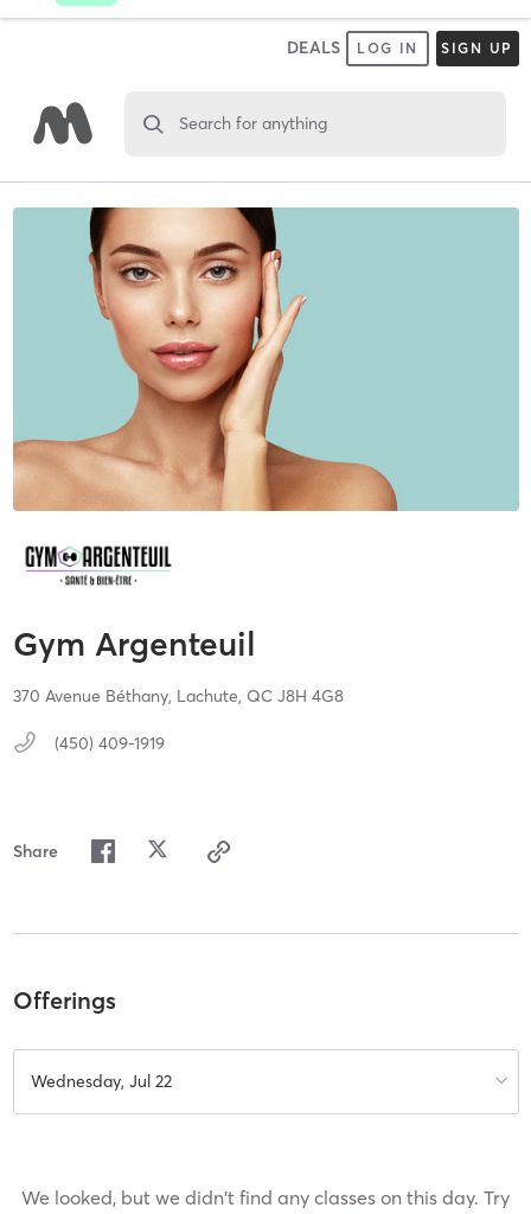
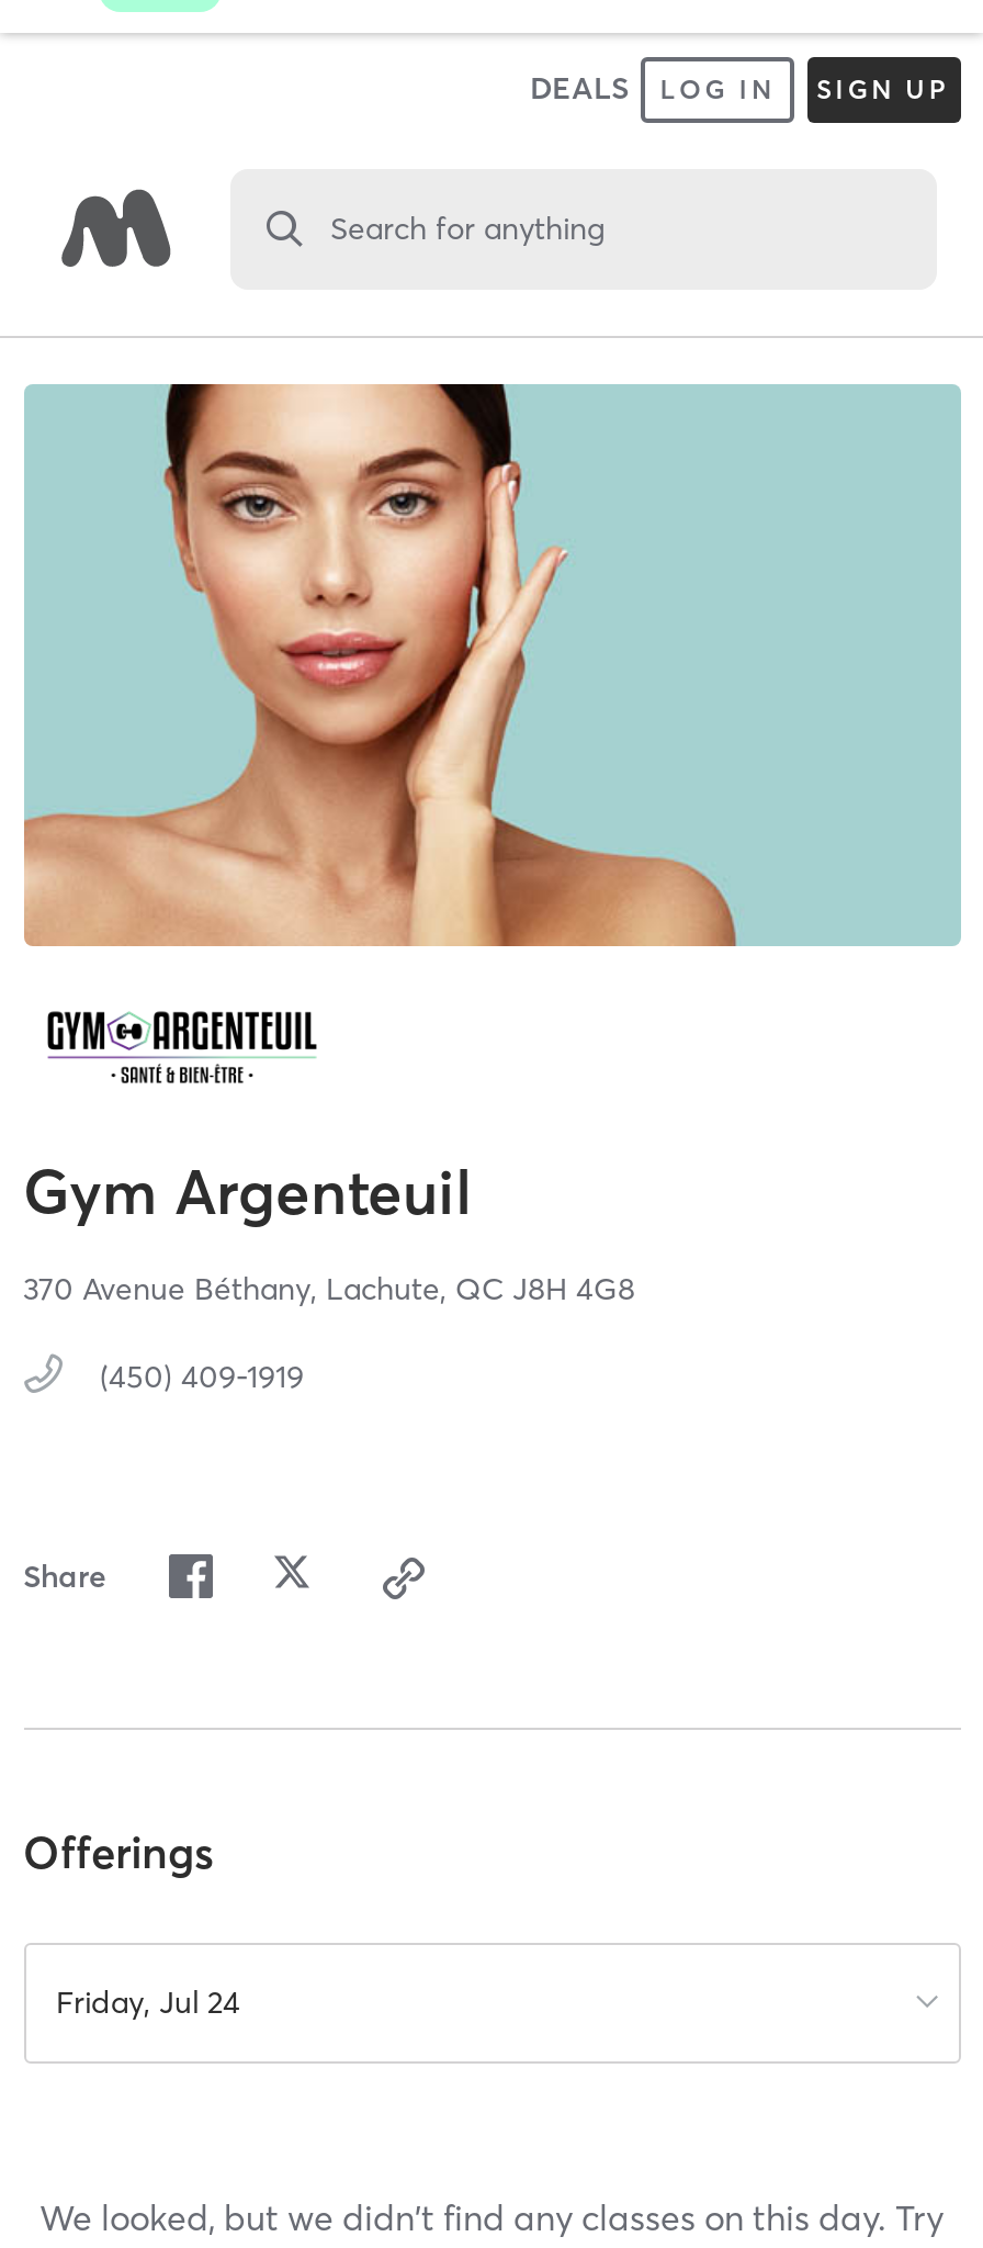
- Wednesday, Jul 22
+ Friday, Jul 24
